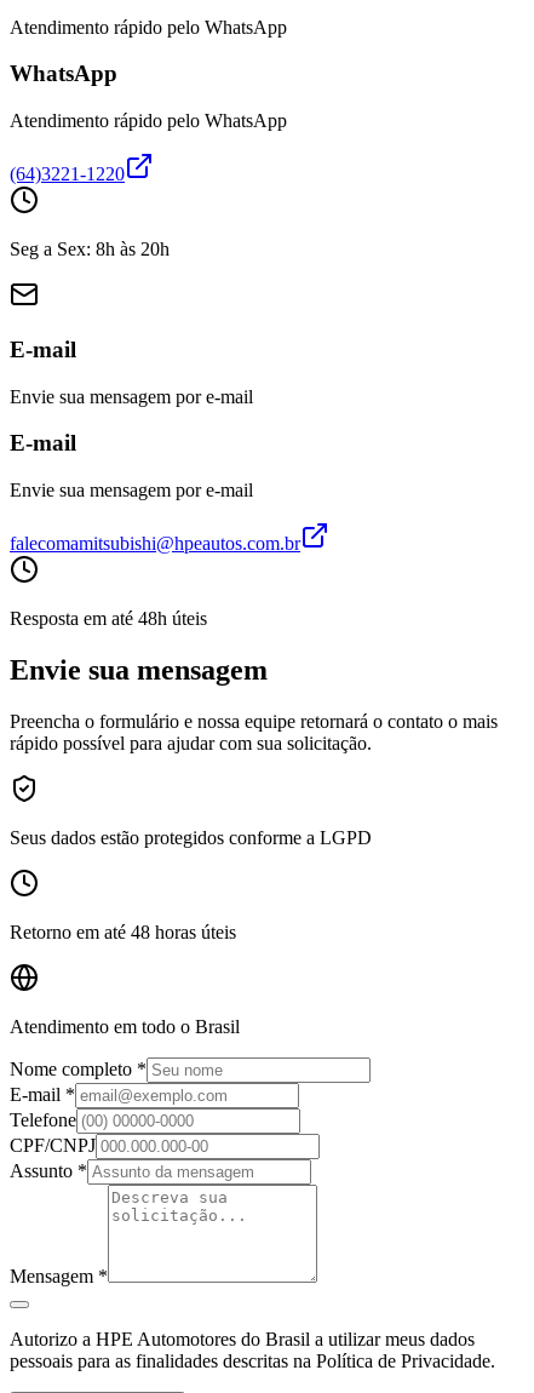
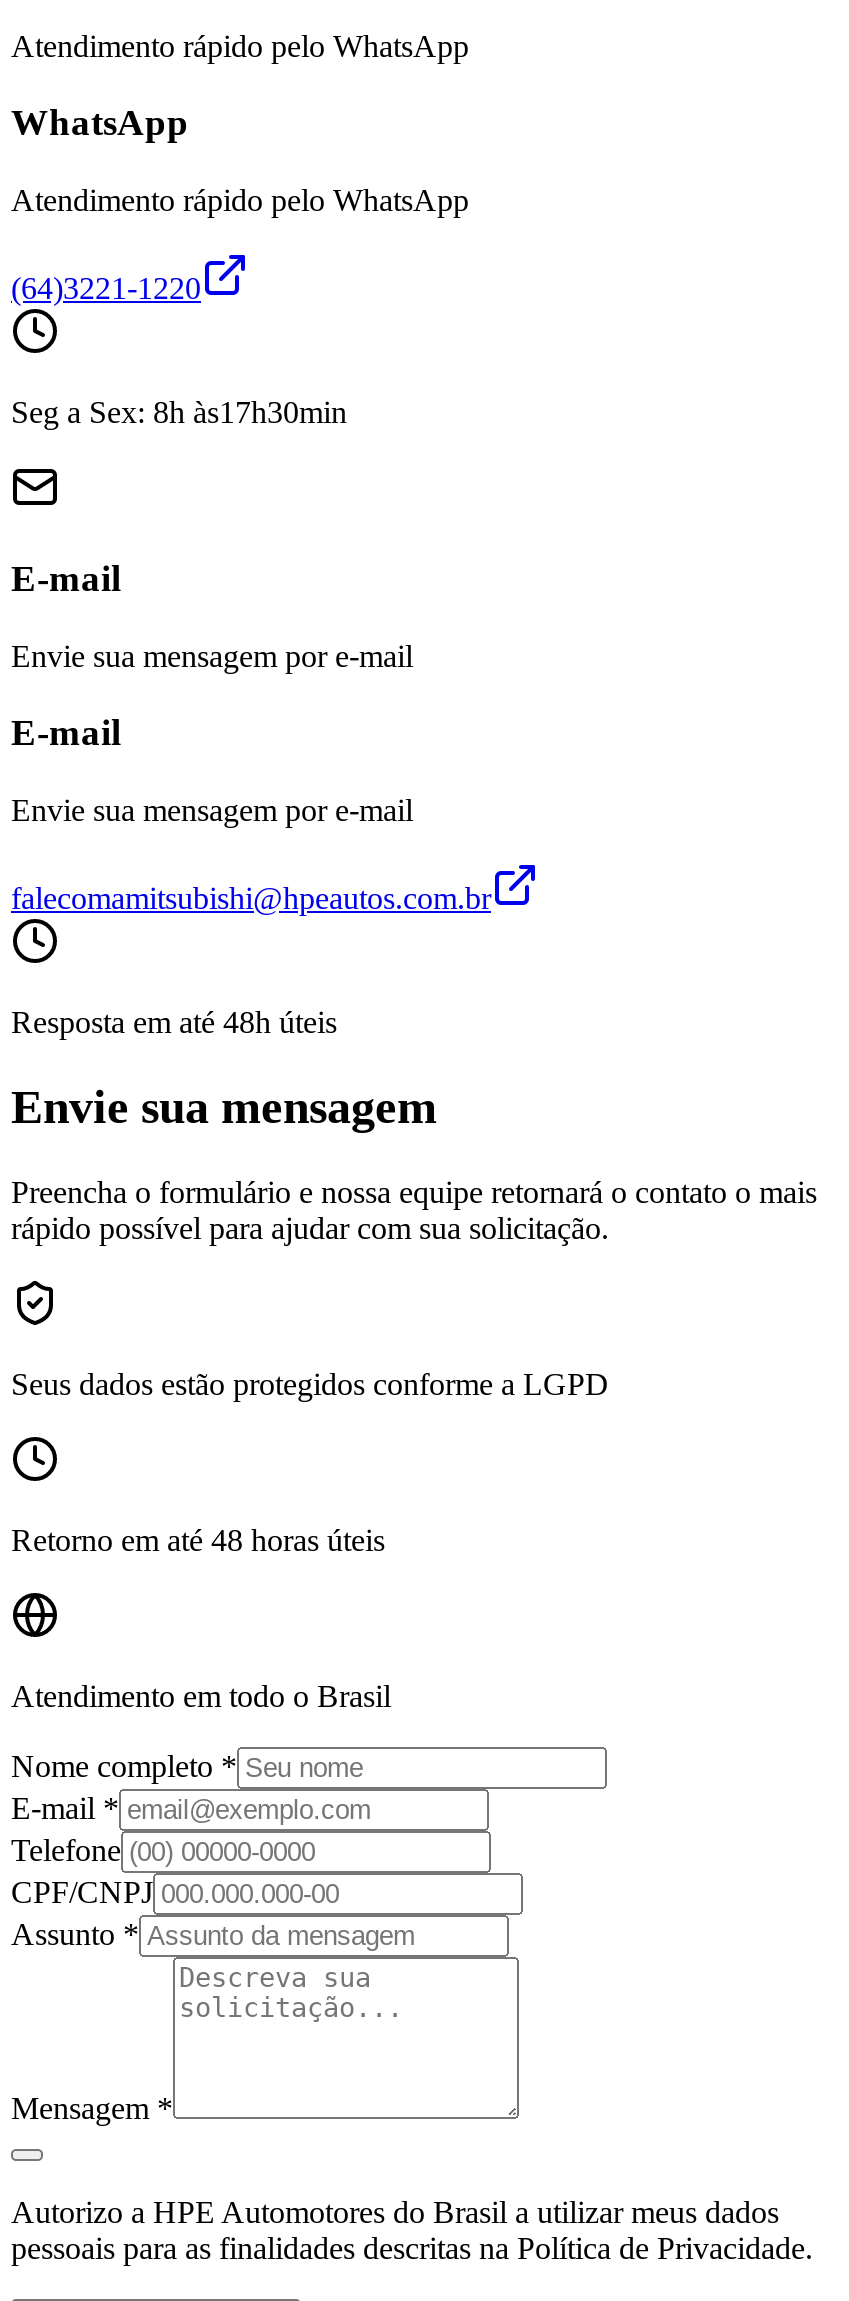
- Seg a Sex: 8h às 20h
+ Seg a Sex: 8h às17h30min
